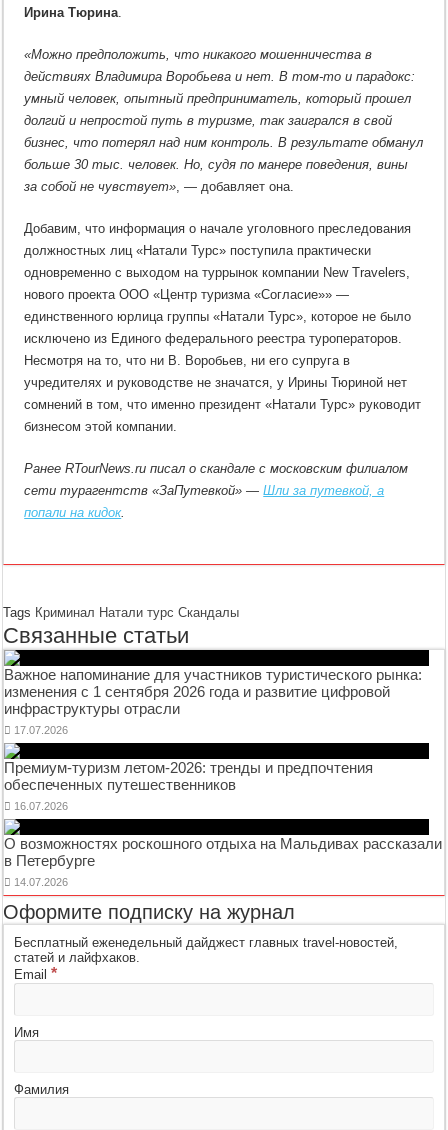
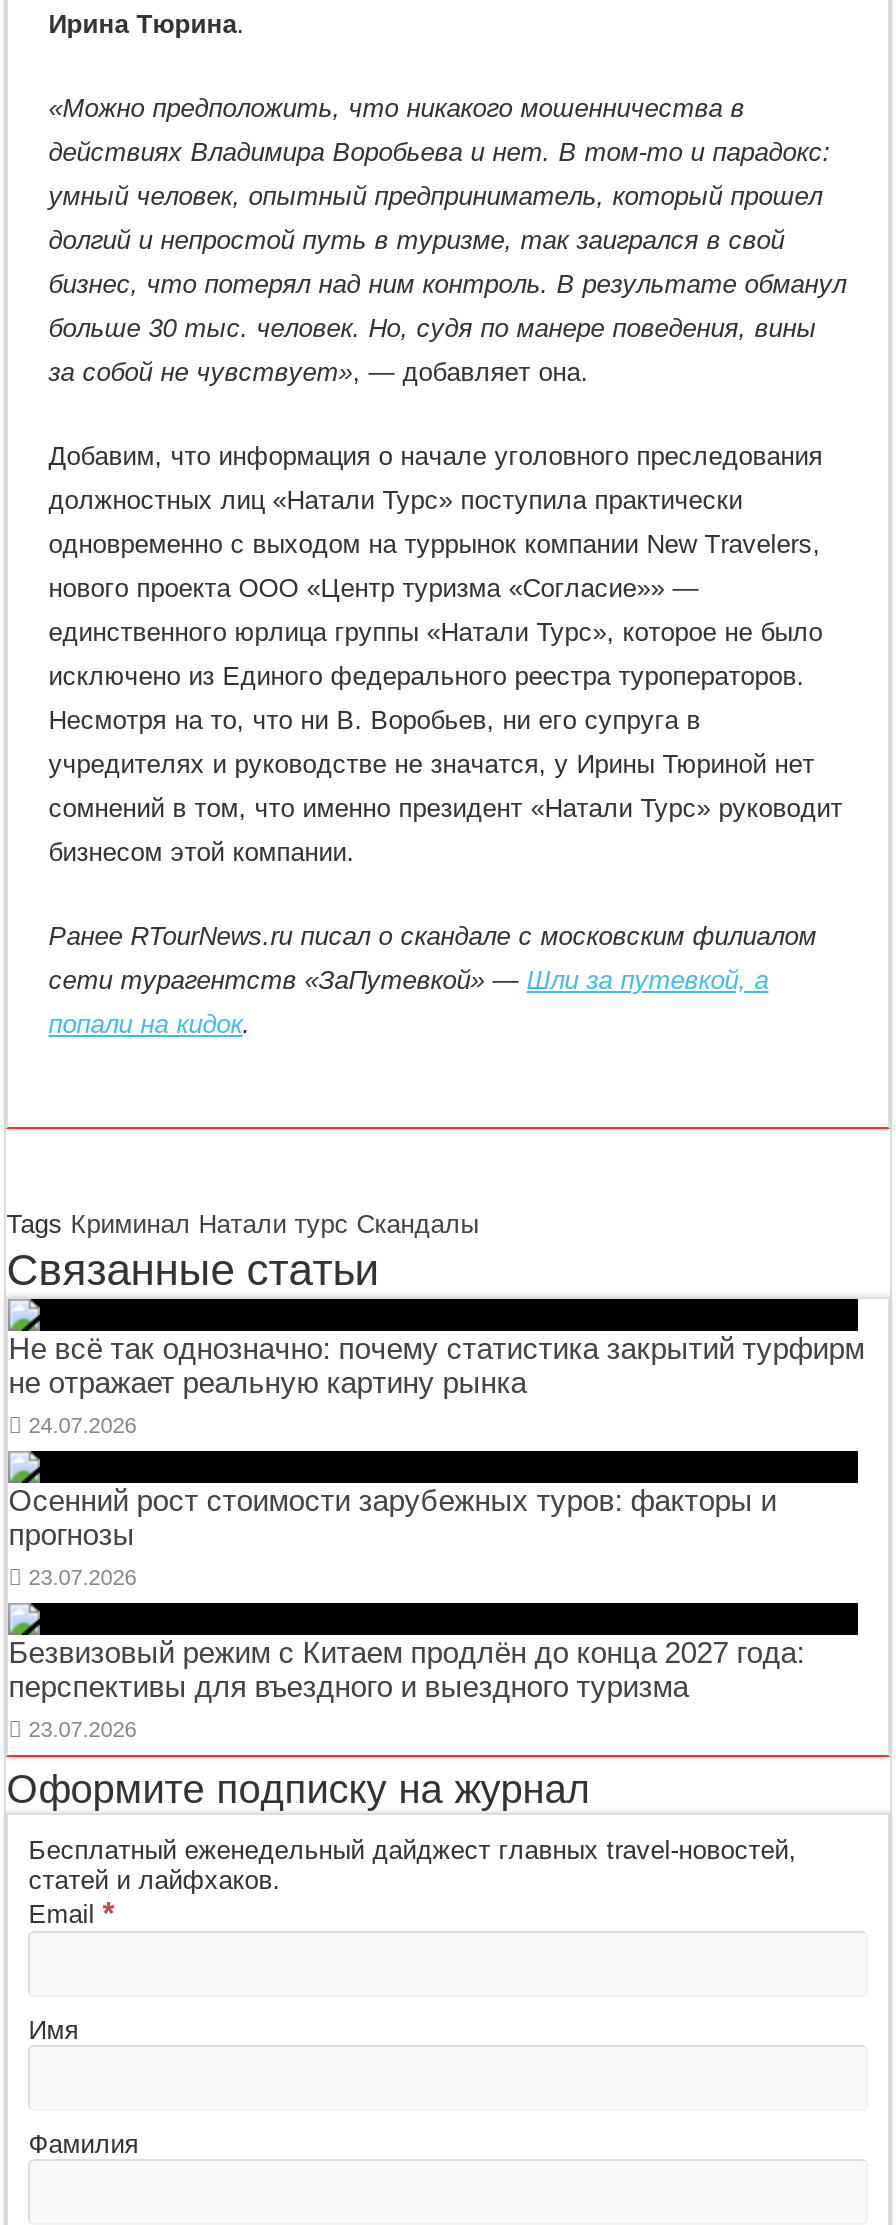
- Важное напоминание для участников туристического рынка:
- изменения с 1 сентября 2026 года и развитие цифровой
- инфраструктуры отрасли
- 17.07.2026
+ Не всё так однозначно: почему статистика закрытий турфирм
+ не отражает реальную картину рынка
+ 24.07.2026

- Премиум‑туризм летом‑2026: тренды и предпочтения
- обеспеченных путешественников
- 16.07.2026
+ Осенний рост стоимости зарубежных туров: факторы и
+ прогнозы
+ 23.07.2026

- О возможностях роскошного отдыха на Мальдивах рассказали
- в Петербурге
- 14.07.2026
+ Безвизовый режим с Китаем продлён до конца 2027 года:
+ перспективы для въездного и выездного туризма
+ 23.07.2026
